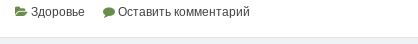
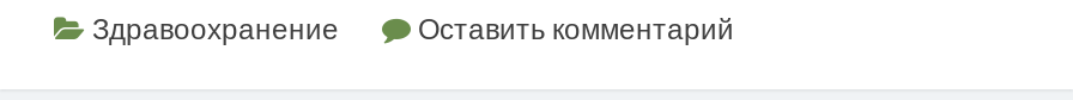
- Здоровье
+ Здравоохранение
